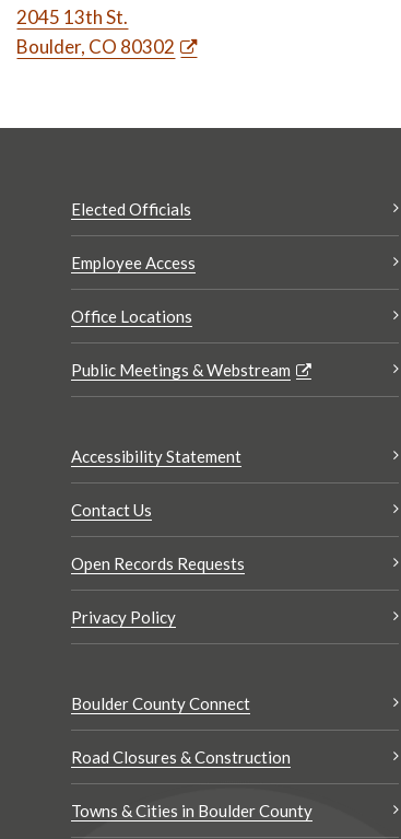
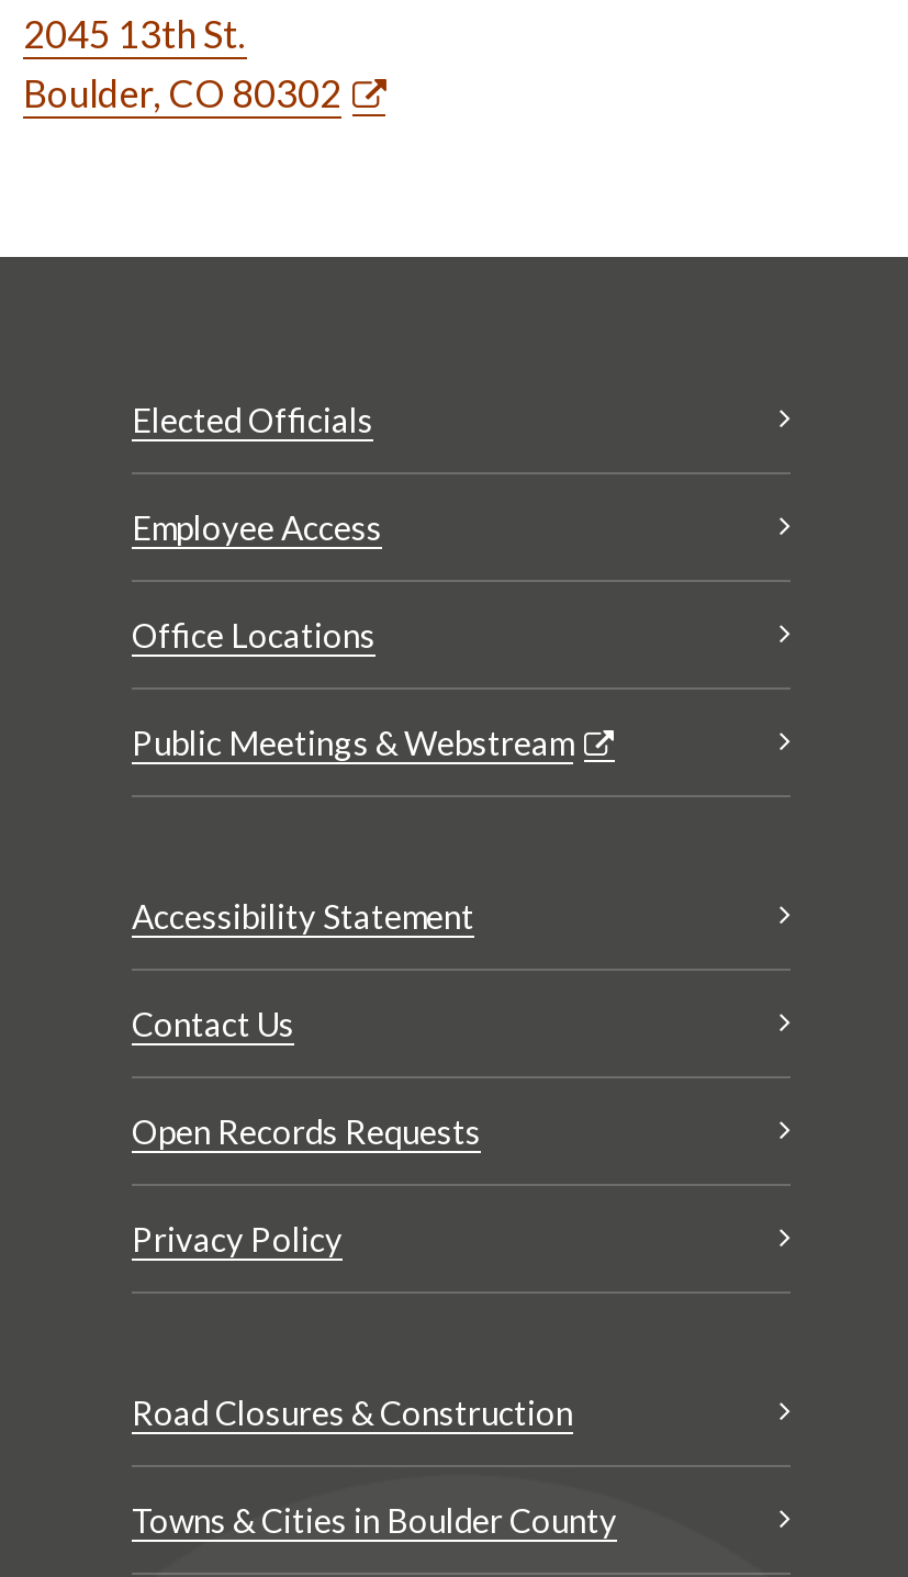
- Boulder County Connect
